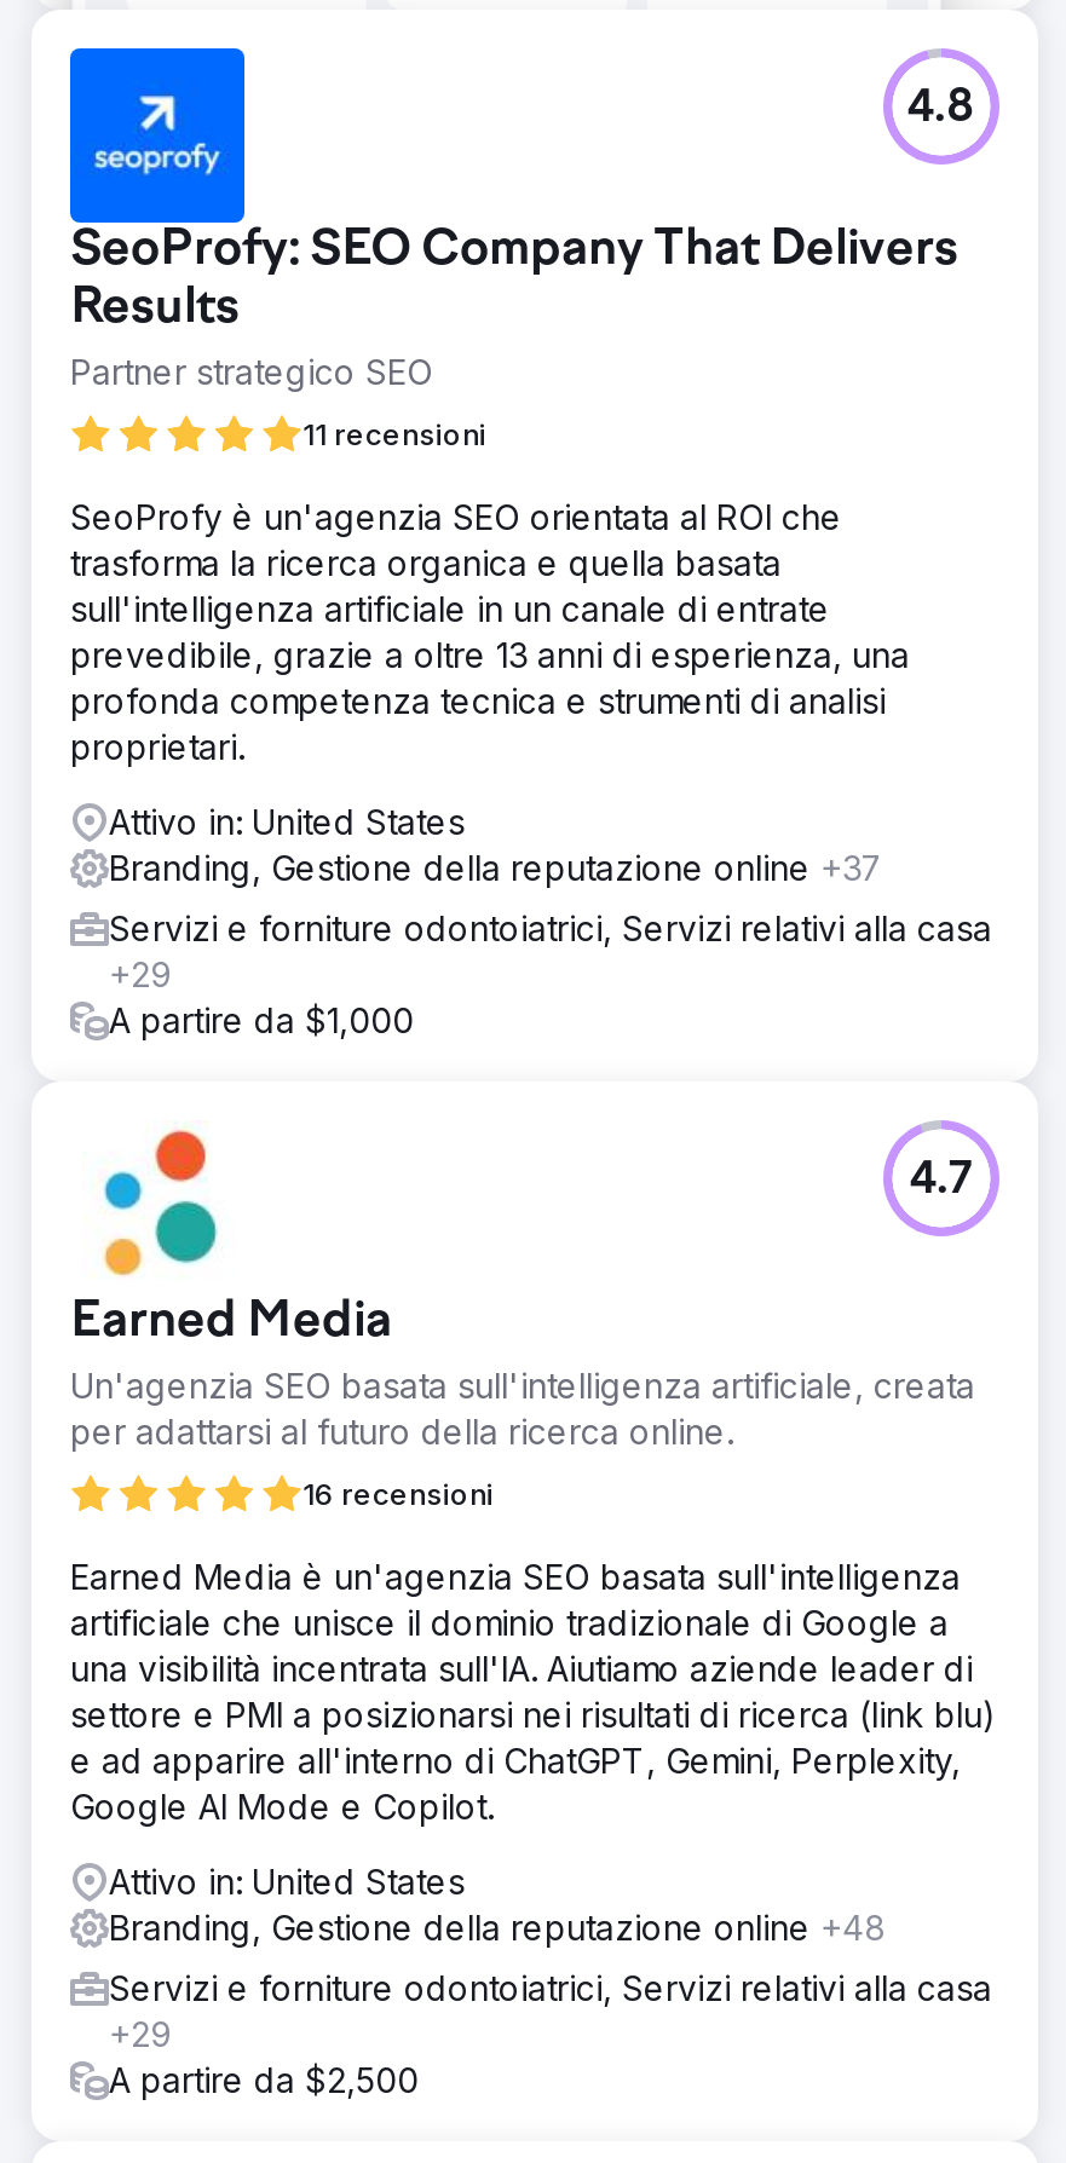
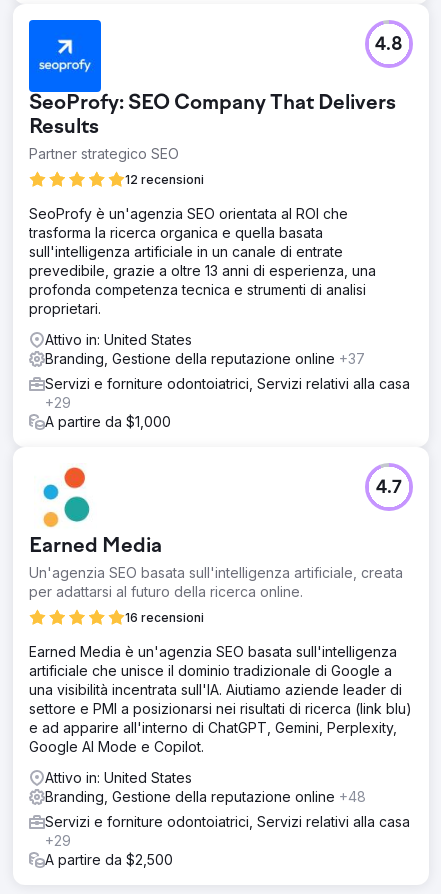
- 11 recensioni
+ 12 recensioni
